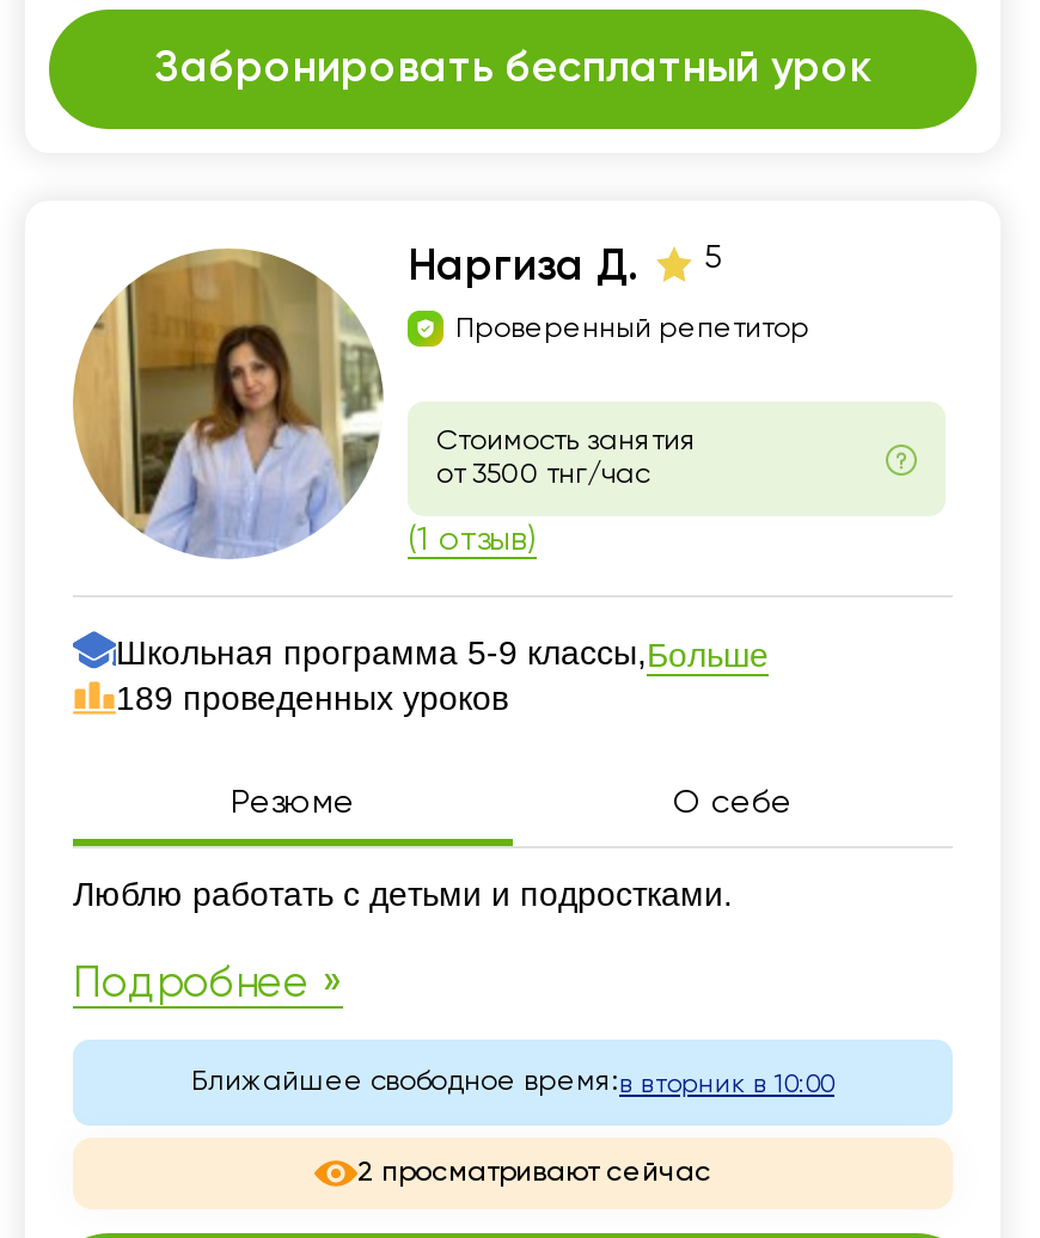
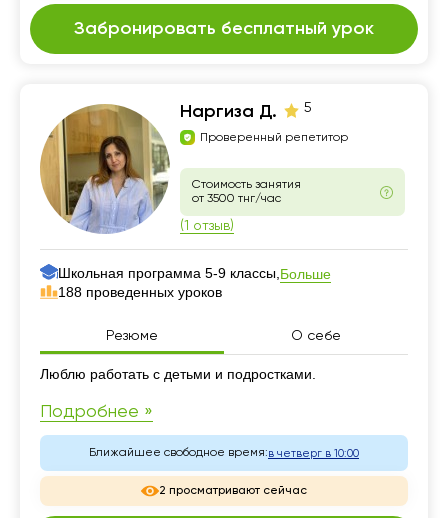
- 189 проведенных уроков
+ 188 проведенных уроков

- Ближайшее свободное время: в вторник в 10:00
+ Ближайшее свободное время: в четверг в 10:00
